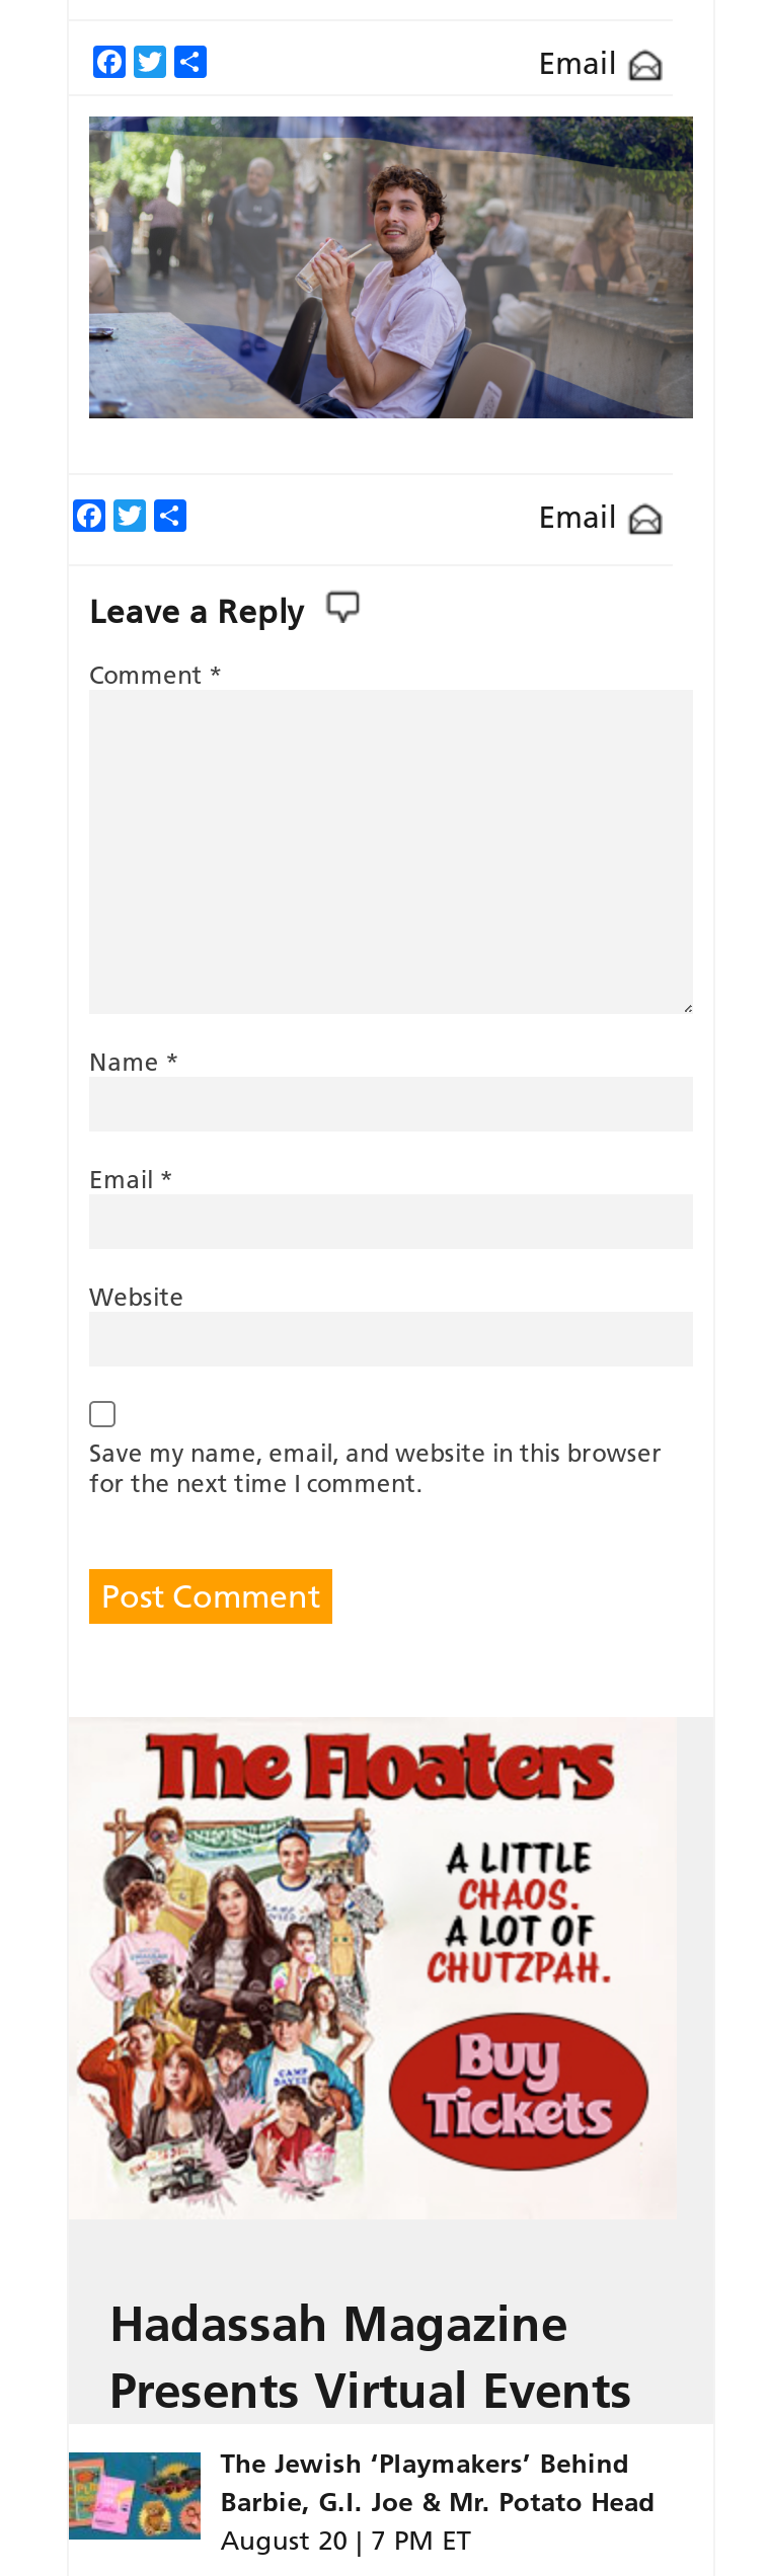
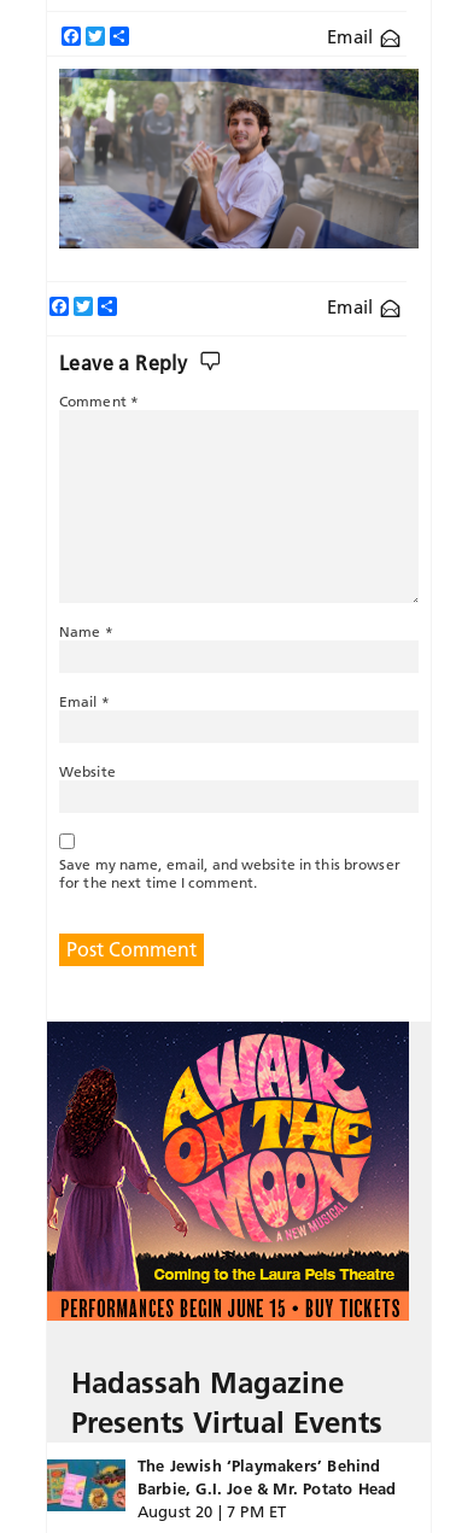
- [image]
+ [image]
